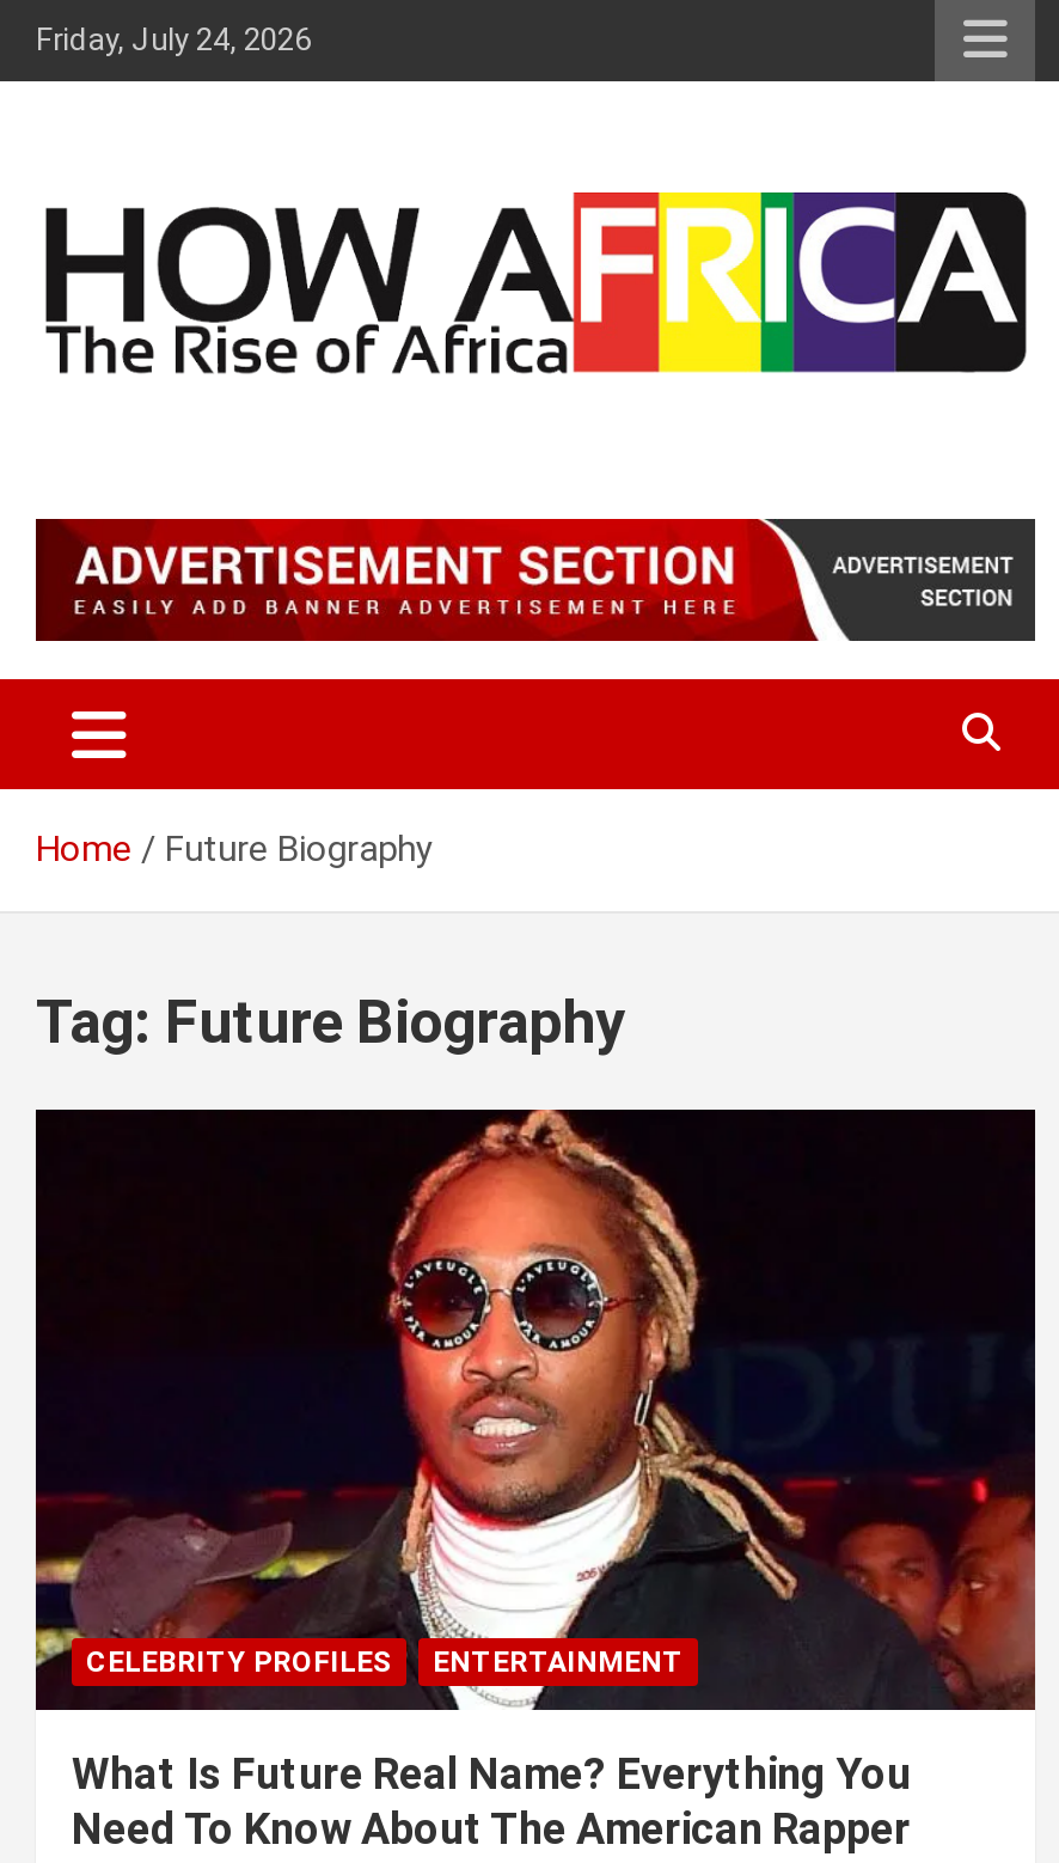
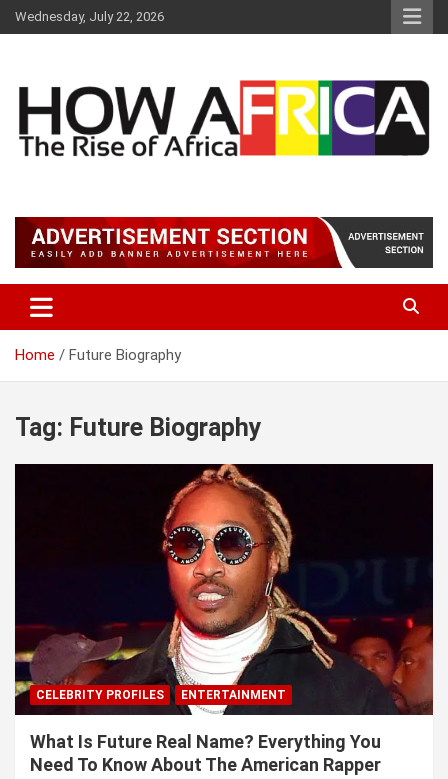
- Friday, July 24, 2026
+ Wednesday, July 22, 2026
